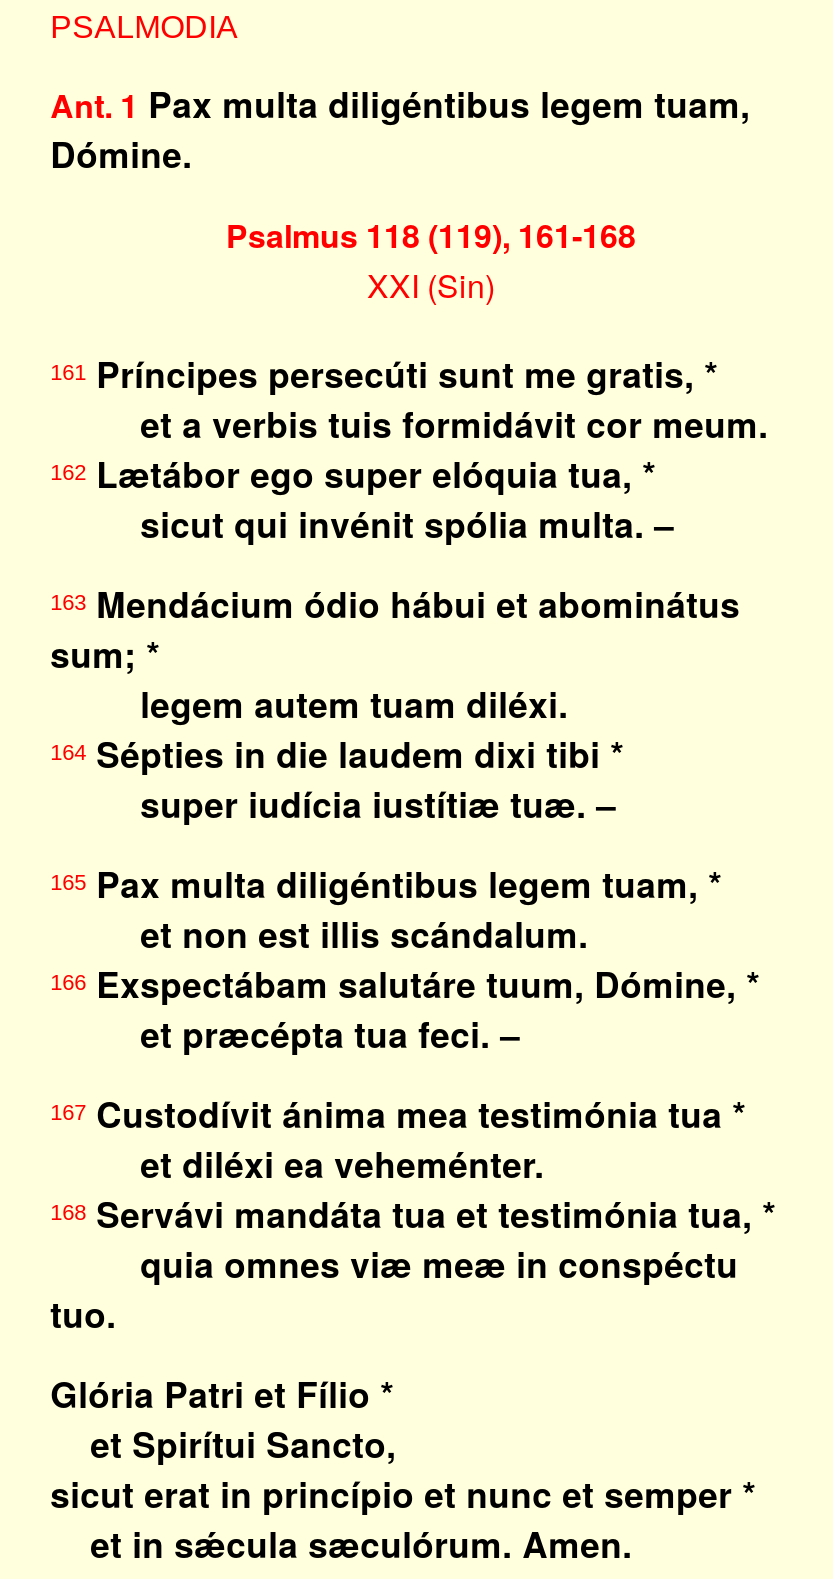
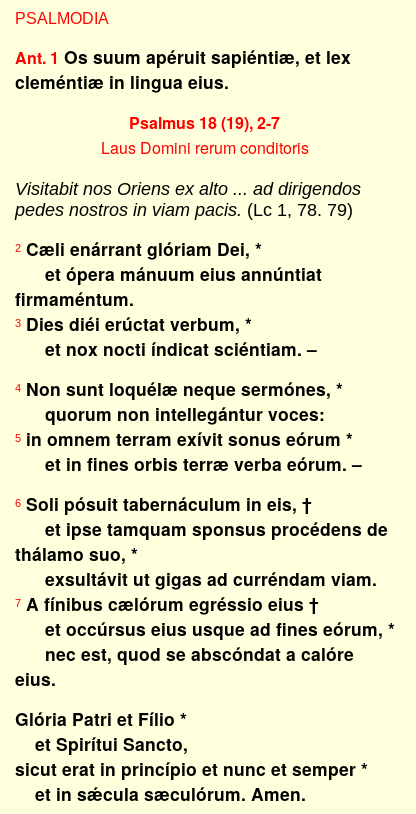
- Ant. 1 Pax multa diligéntibus legem tuam,
- Dómine.
+ Ant. 1 Os suum apéruit sapiéntiæ, et lex
+ cleméntiæ in lingua eius.

- Psalmus 118 (119), 161-168
- XXI (Sin)
+ Psalmus 18 (19), 2-7
+ Laus Domini rerum conditoris

- 161 Príncipes persecúti sunt me gratis, *
- et a verbis tuis formidávit cor meum.
- 162 Lætábor ego super elóquia tua, *
- sicut qui invénit spólia multa. –
+ Visitabit nos Oriens ex alto ... ad dirigendos
+ pedes nostros in viam pacis. (Lc 1, 78. 79)

- 163 Mendácium ódio hábui et abominátus
- sum; *
- legem autem tuam diléxi.
- 164 Sépties in die laudem dixi tibi *
- super iudícia iustítiæ tuæ. –
+ 2 Cæli enárrant glóriam Dei, *
+ et ópera mánuum eius annúntiat
+ firmaméntum.
+ 3 Dies diéi erúctat verbum, *
+ et nox nocti índicat sciéntiam. –

- 165 Pax multa diligéntibus legem tuam, *
- et non est illis scándalum.
- 166 Exspectábam salutáre tuum, Dómine, *
- et præcépta tua feci. –
+ 4 Non sunt loquélæ neque sermónes, *
+ quorum non intellegántur voces:
+ 5 in omnem terram exívit sonus eórum *
+ et in fines orbis terræ verba eórum. –

- 167 Custodívit ánima mea testimónia tua *
- et diléxi ea veheménter.
- 168 Servávi mandáta tua et testimónia tua, *
- quia omnes viæ meæ in conspéctu
- tuo.
+ 6 Soli pósuit tabernáculum in eis, †
+ et ipse tamquam sponsus procédens de
+ thálamo suo, *
+ exsultávit ut gigas ad curréndam viam.
+ 7 A fínibus cælórum egréssio eius †
+ et occúrsus eius usque ad fines eórum, *
+ nec est, quod se abscóndat a calóre
+ eius.
